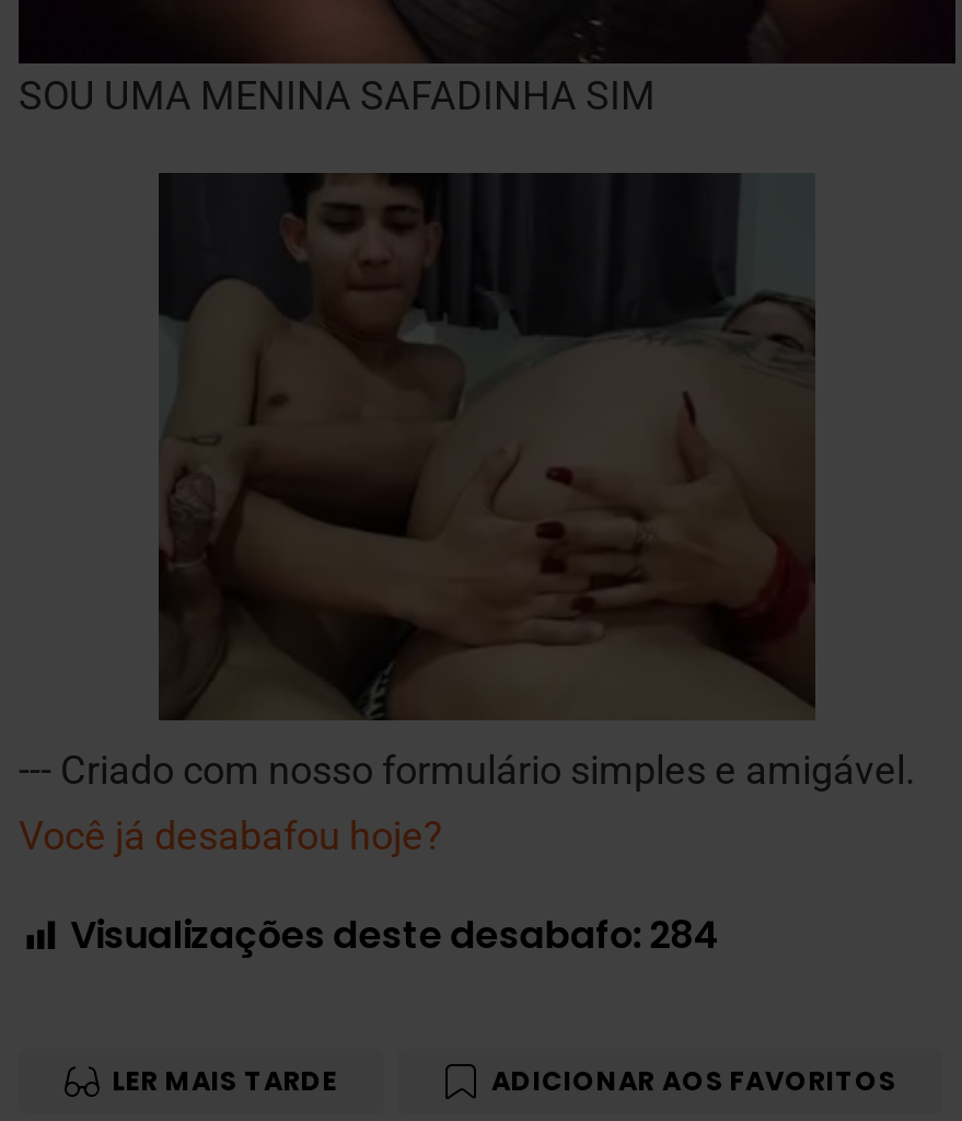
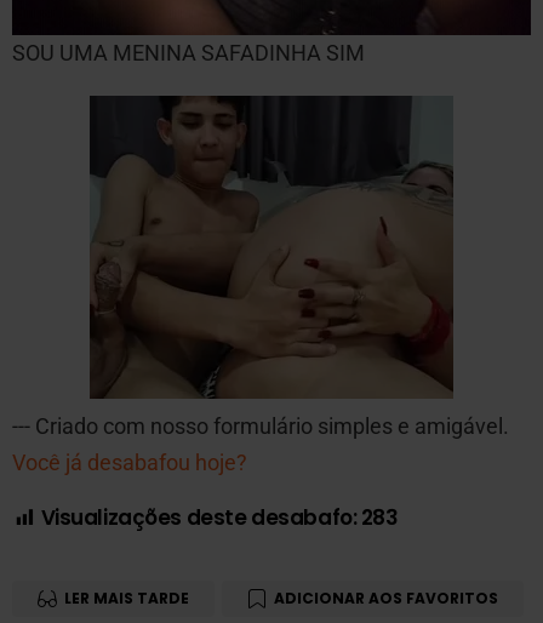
- Visualizações deste desabafo: 284
+ Visualizações deste desabafo: 283
